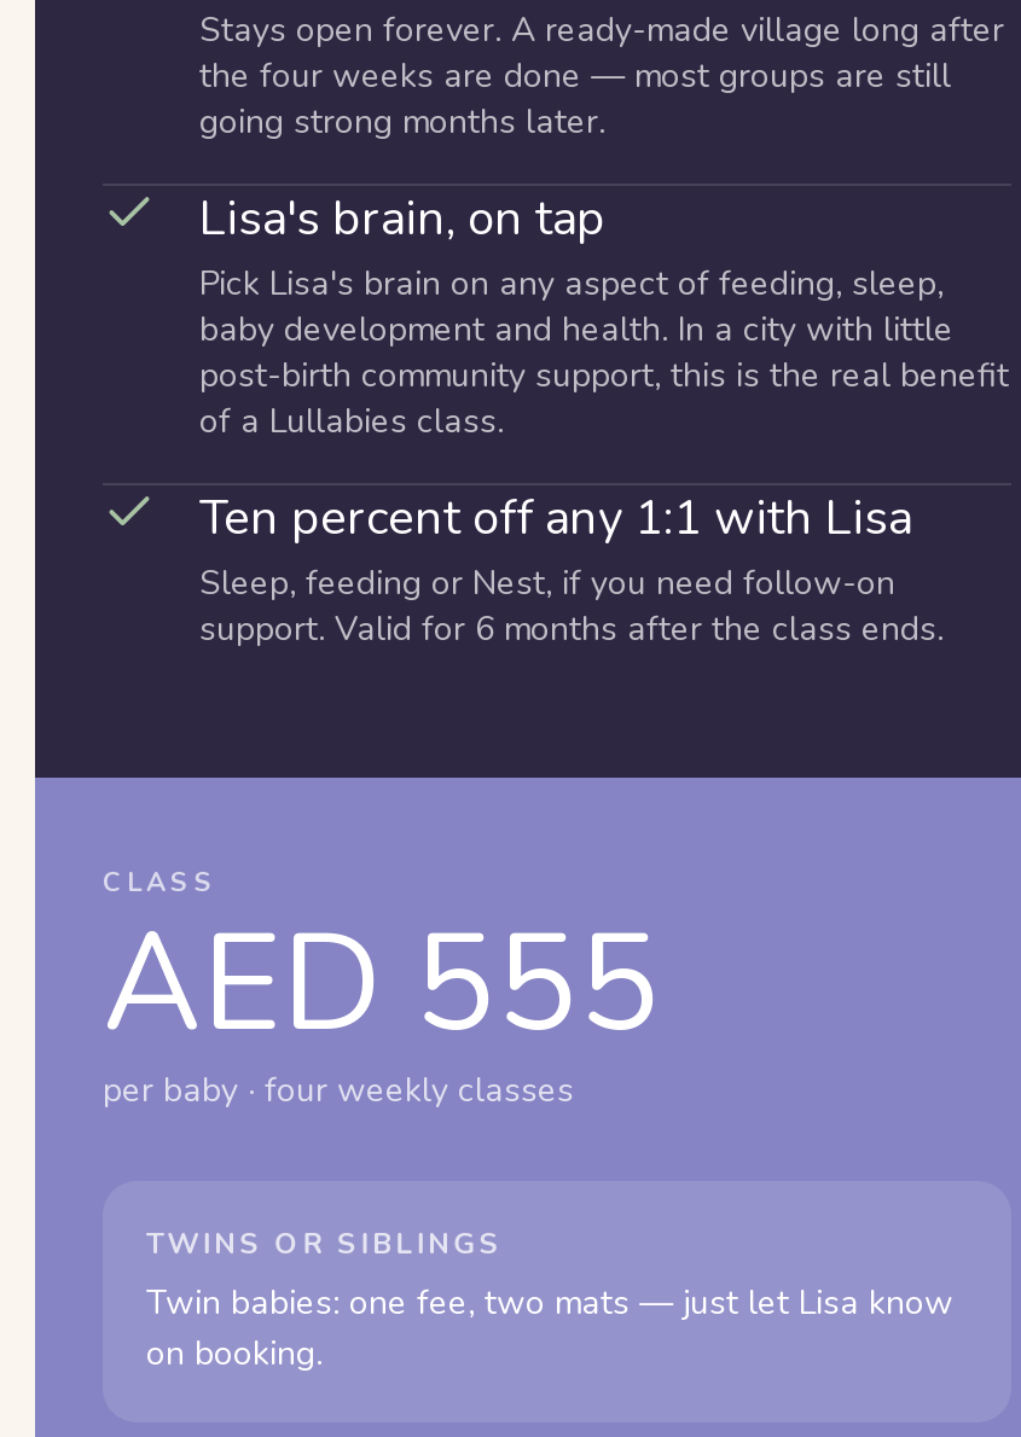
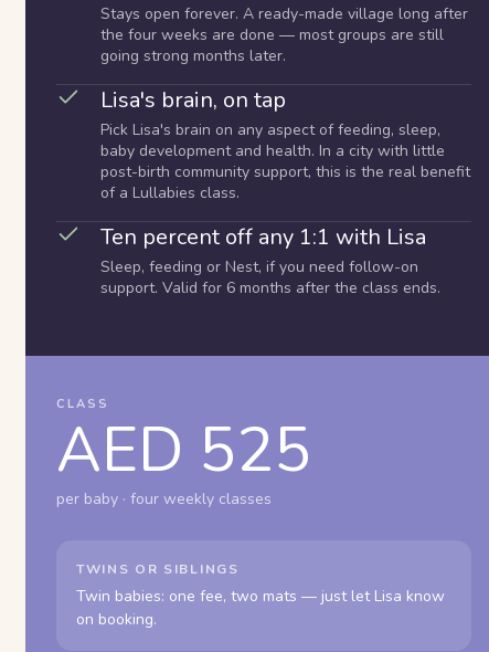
- AED 555
+ AED 525
